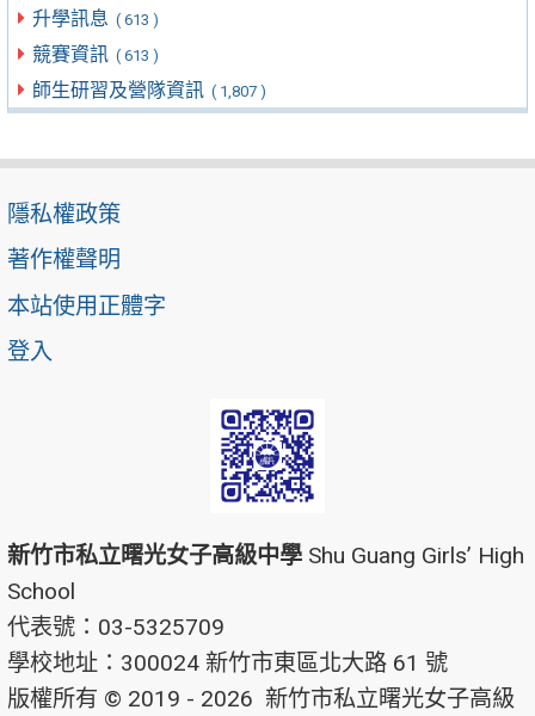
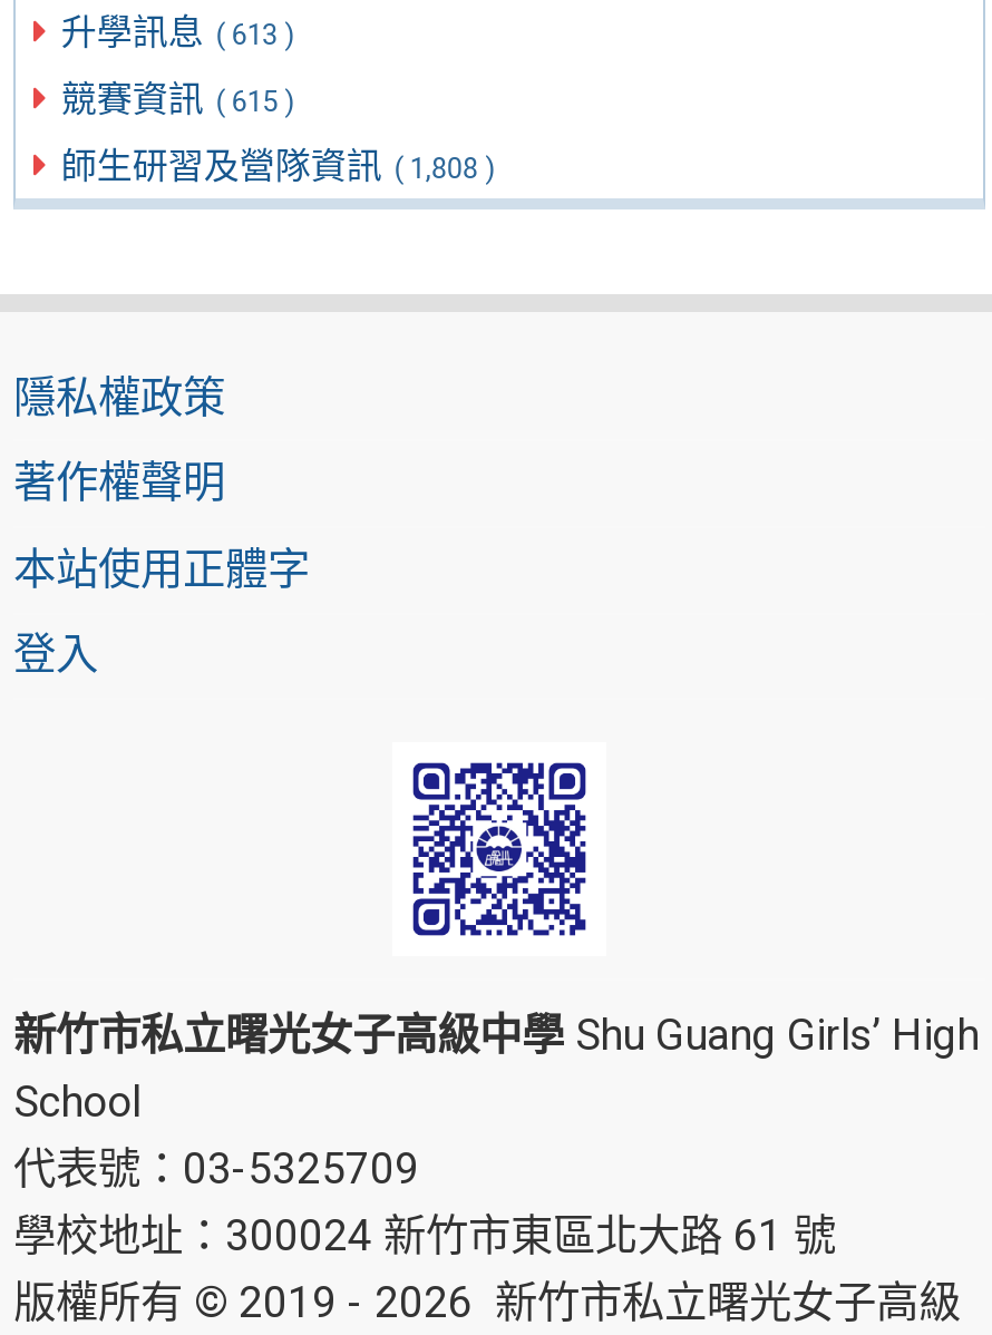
- 競賽資訊 ( 613 )
+ 競賽資訊 ( 615 )

- 師生研習及營隊資訊 ( 1,807 )
+ 師生研習及營隊資訊 ( 1,808 )
